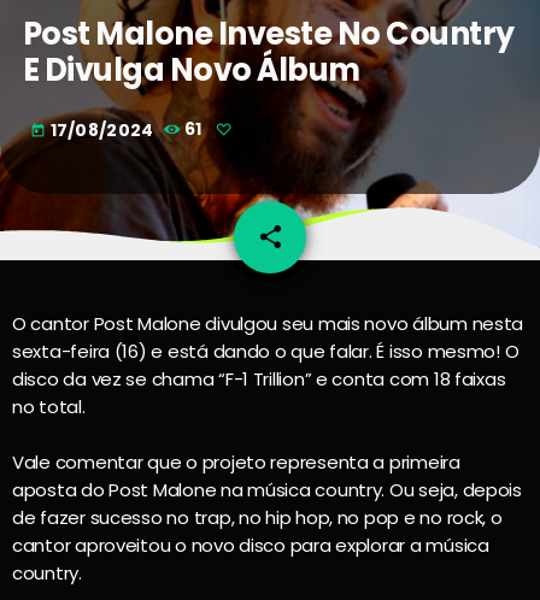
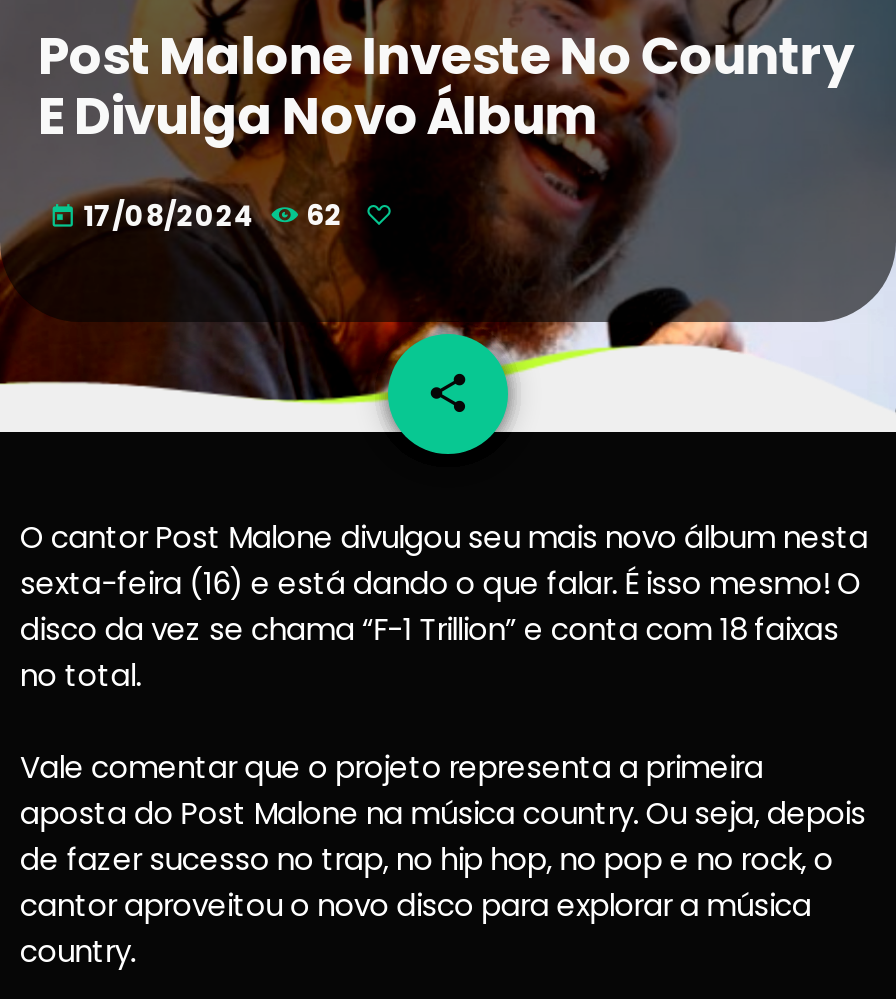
- 61
+ 62
